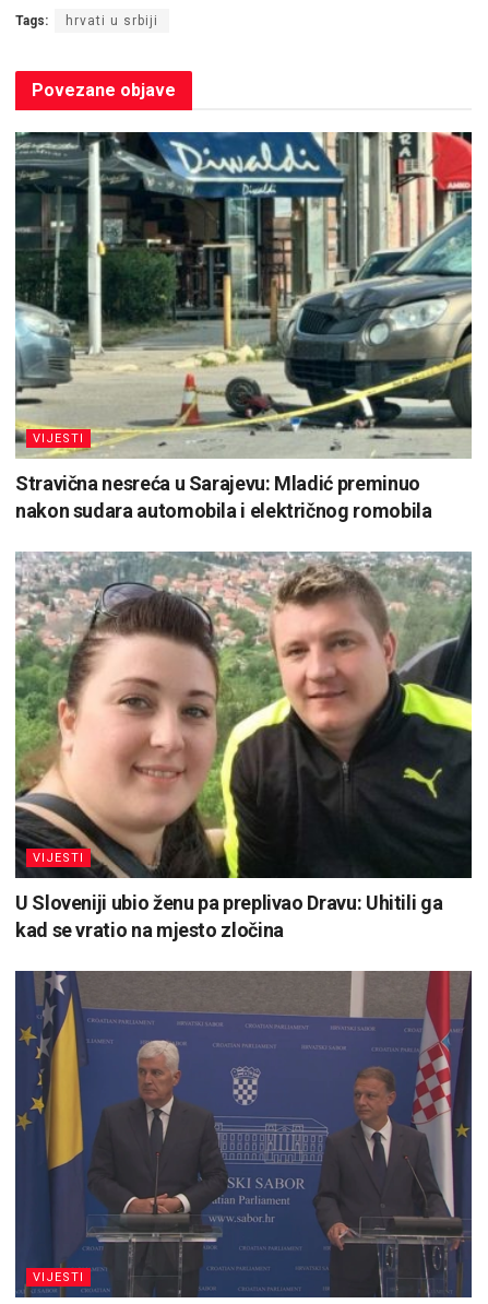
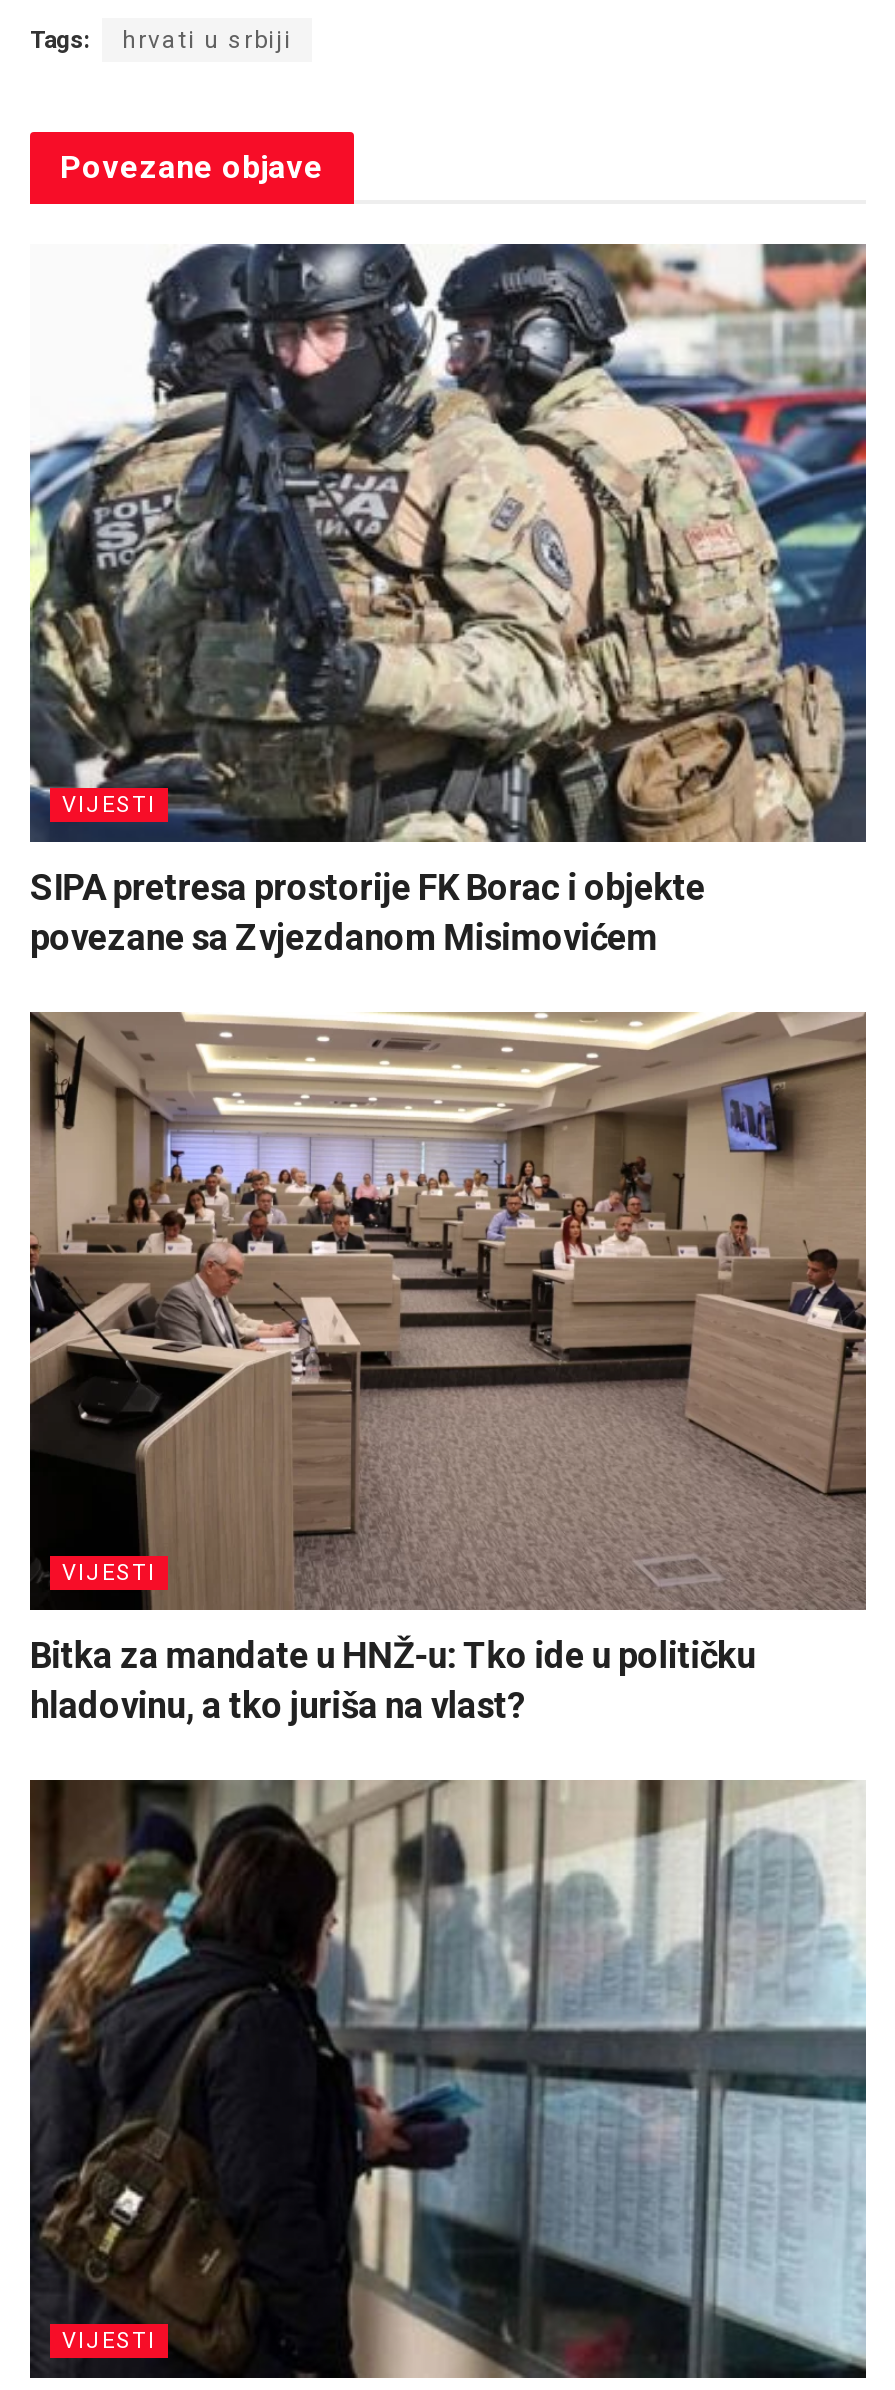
- [image]
- Stravična nesreća u Sarajevu: Mladić preminuo
- nakon sudara automobila i električnog romobila
+ [image]
+ SIPA pretresa prostorije FK Borac i objekte
+ povezane sa Zvjezdanom Misimovićem

- [image]
- U Sloveniji ubio ženu pa preplivao Dravu: Uhitili ga
- kad se vratio na mjesto zločina
+ [image]
+ Bitka za mandate u HNŽ-u: Tko ide u političku
+ hladovinu, a tko juriša na vlast?

- [image]
+ [image]
